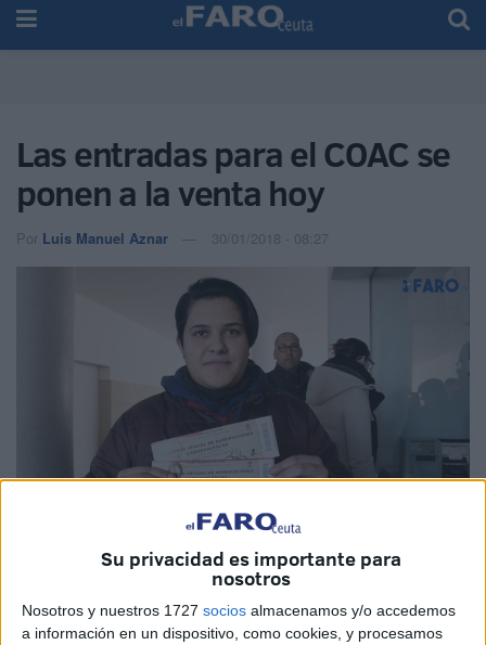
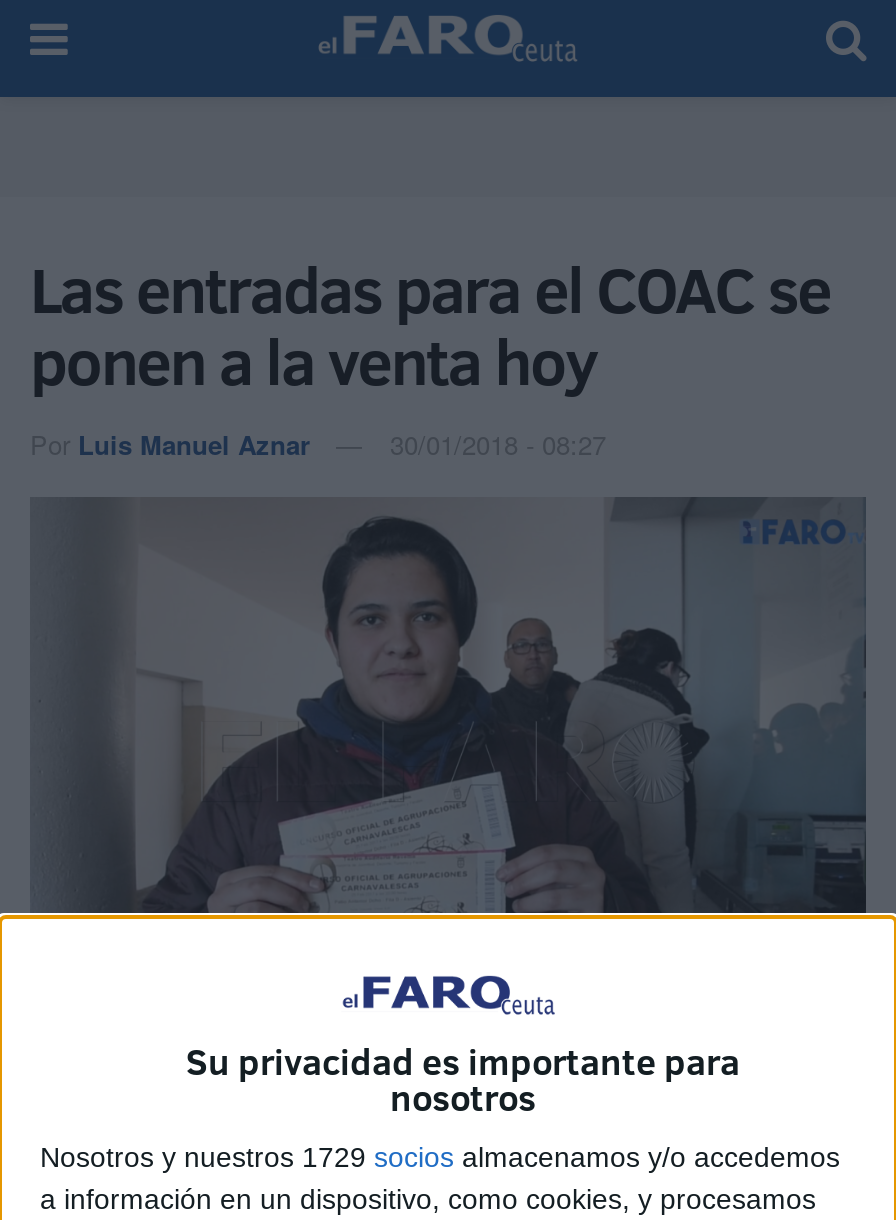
- Nosotros y nuestros 1727 socios almacenamos y/o accedemos
+ Nosotros y nuestros 1729 socios almacenamos y/o accedemos
